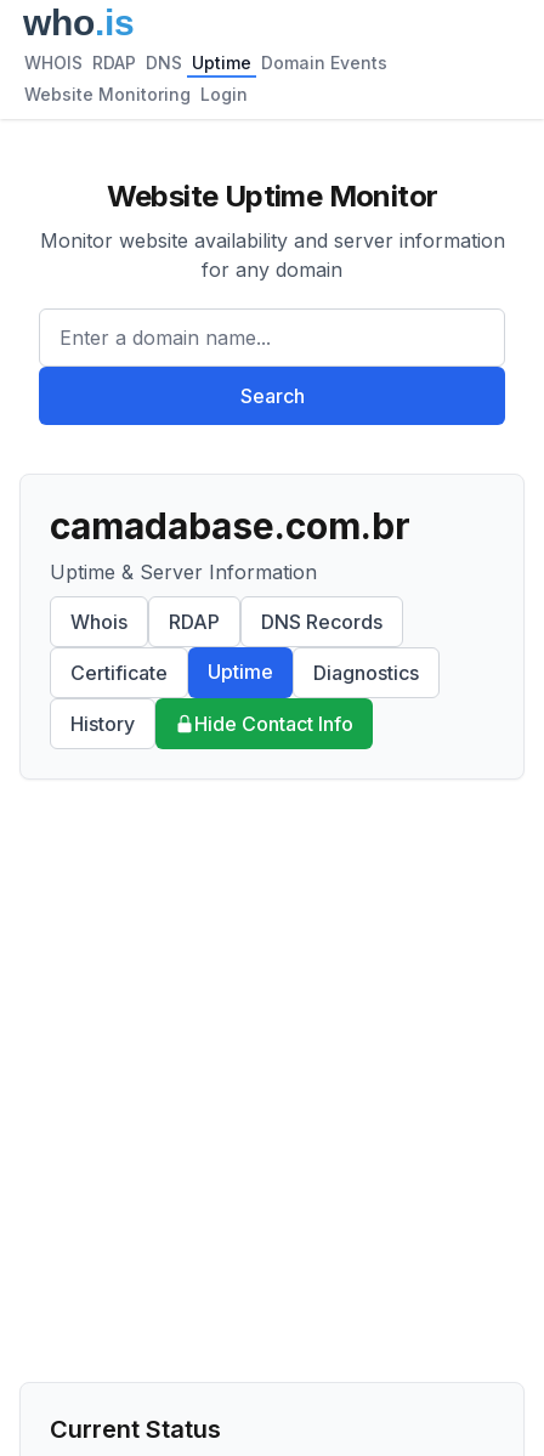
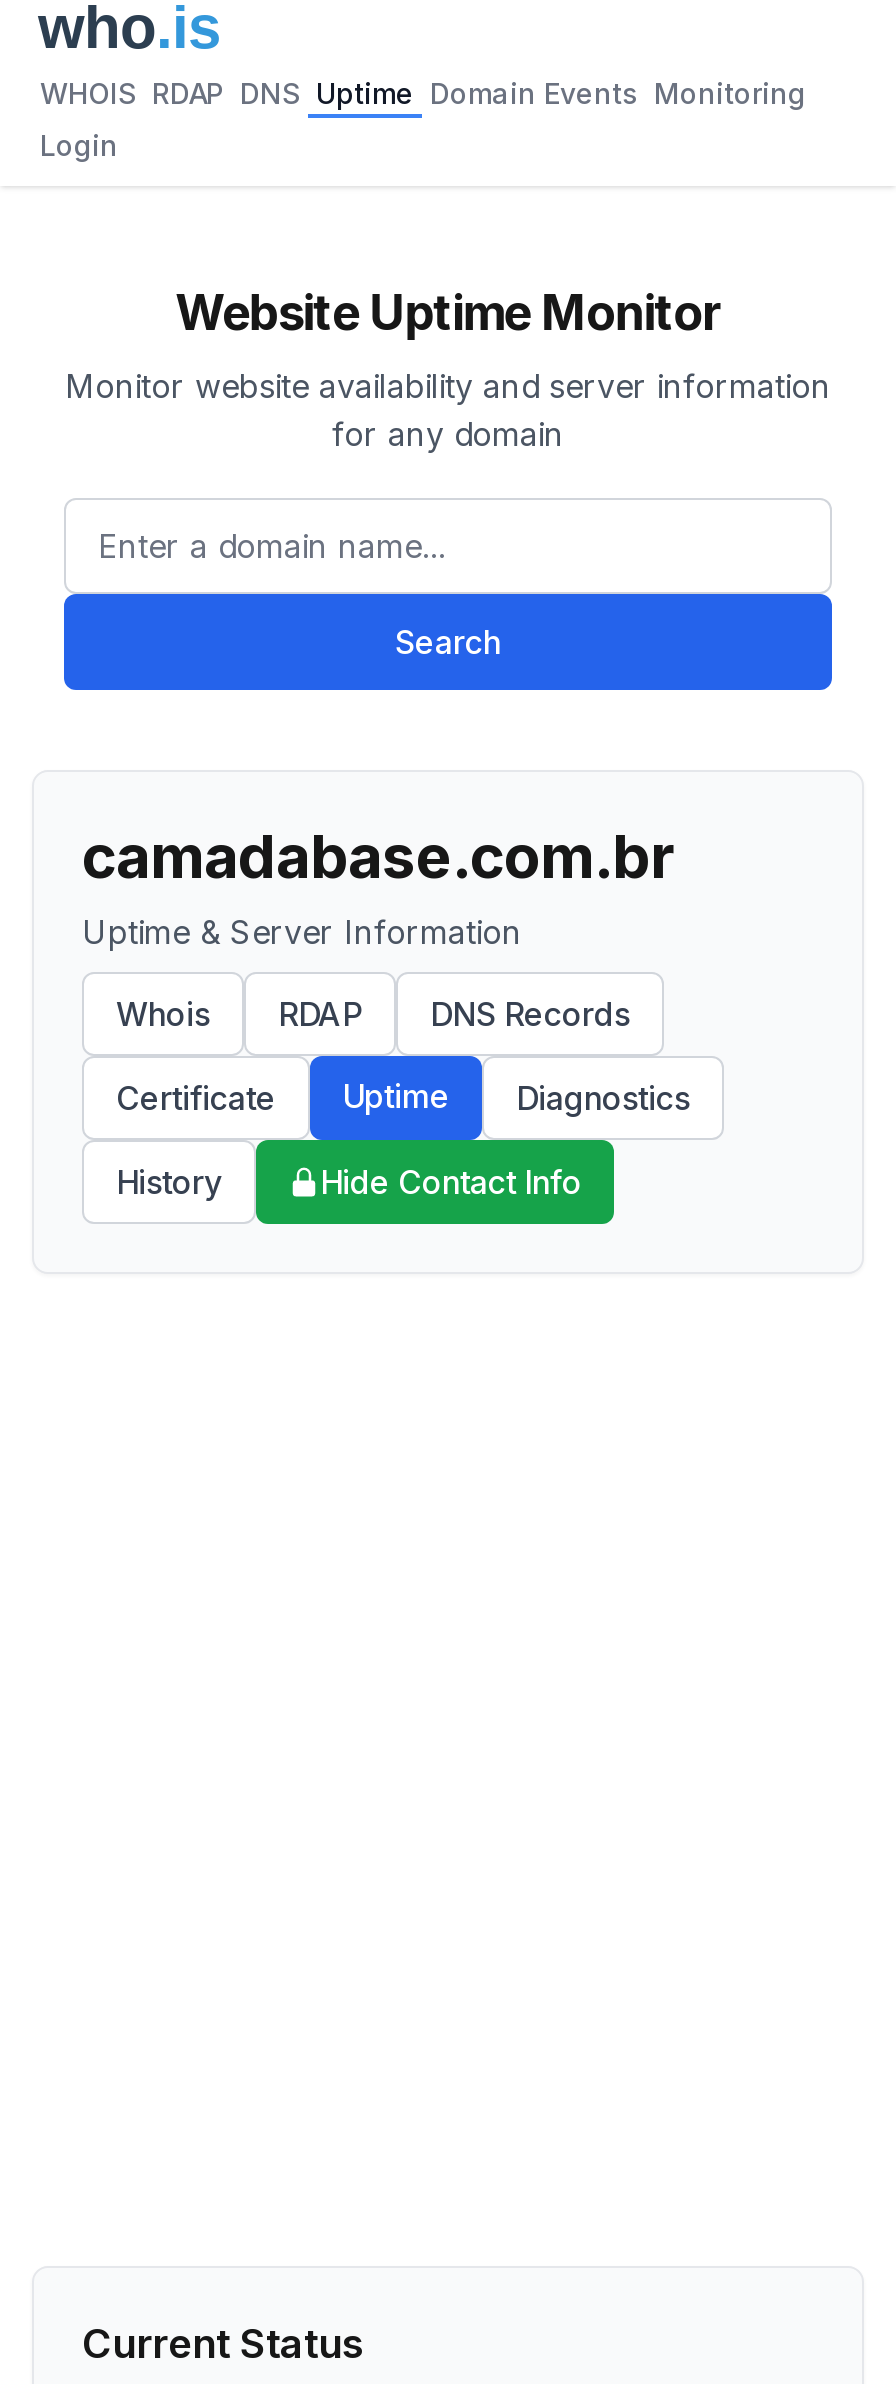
- WHOIS RDAP DNS Uptime Domain Events
+ WHOIS RDAP DNS Uptime Domain Events Monitoring

- Website Monitoring Login
+ Login
